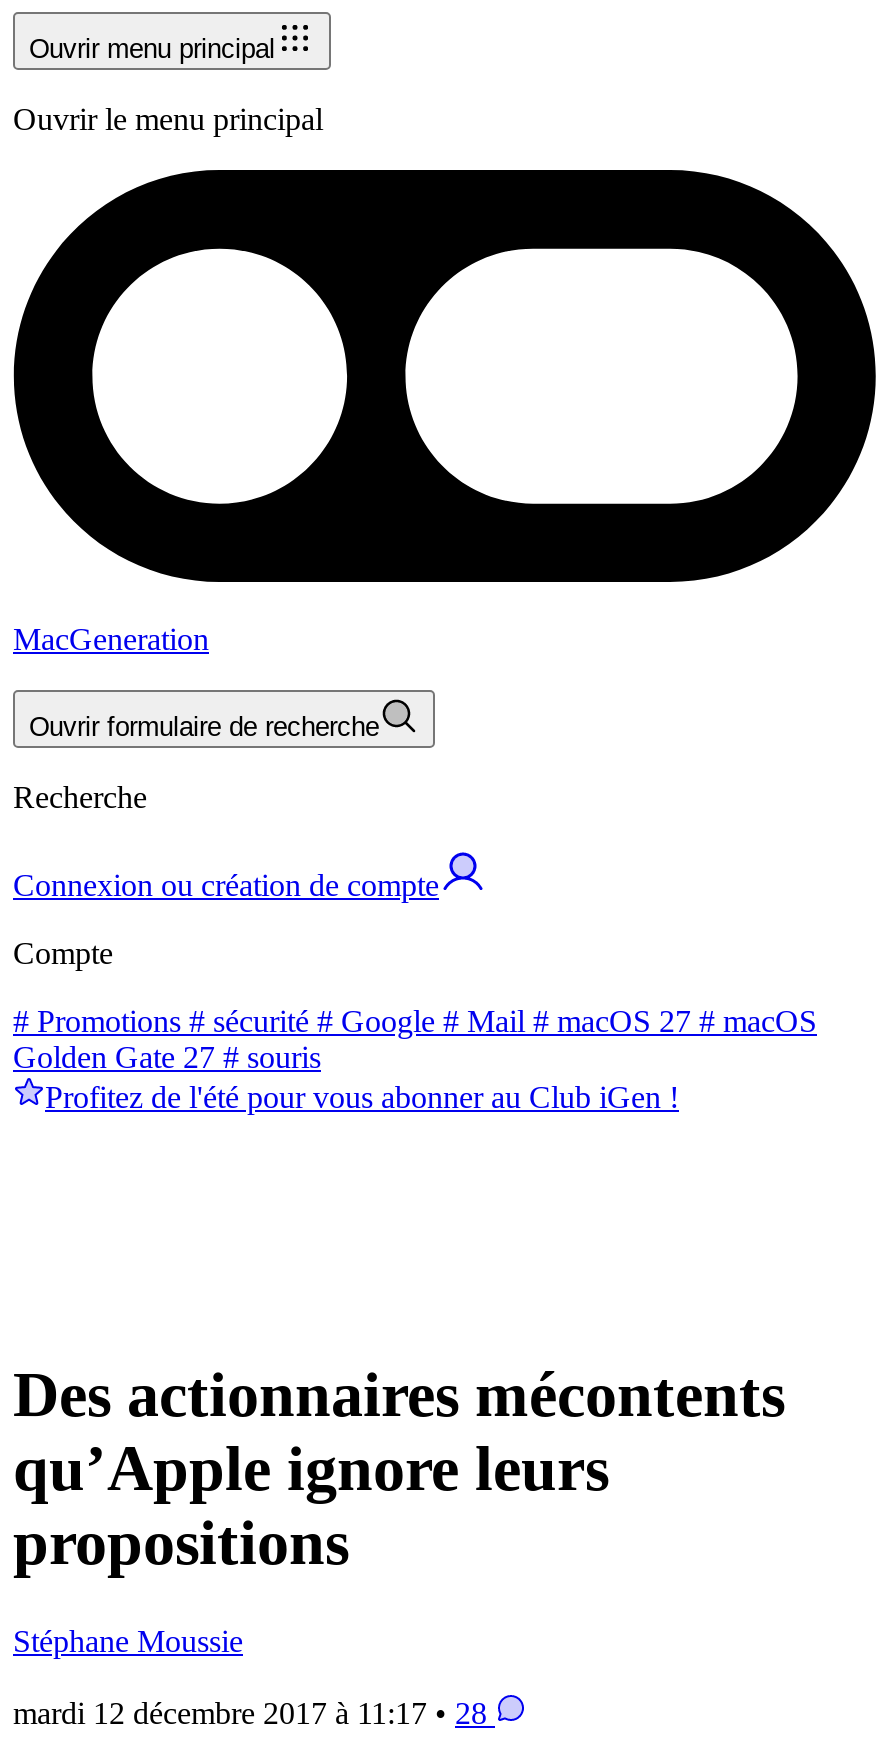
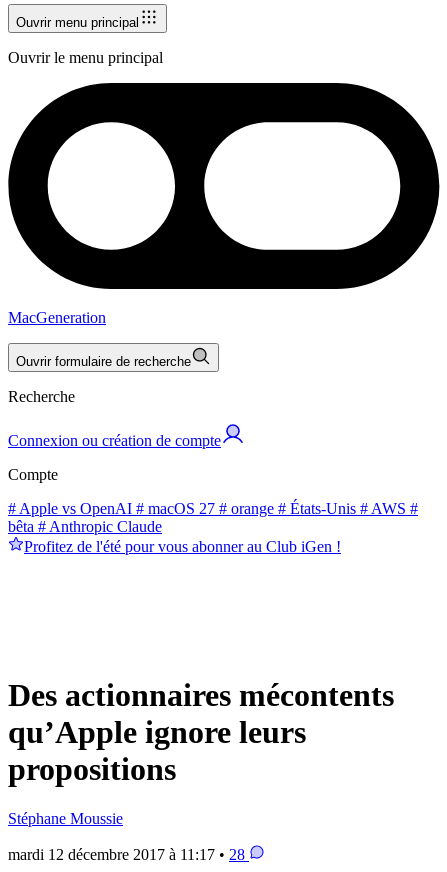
- # Promotions # sécurité # Google # Mail # macOS 27 # macOS
- Golden Gate 27 # souris
+ # Apple vs OpenAI # macOS 27 # orange # États-Unis # AWS #
+ bêta # Anthropic Claude
